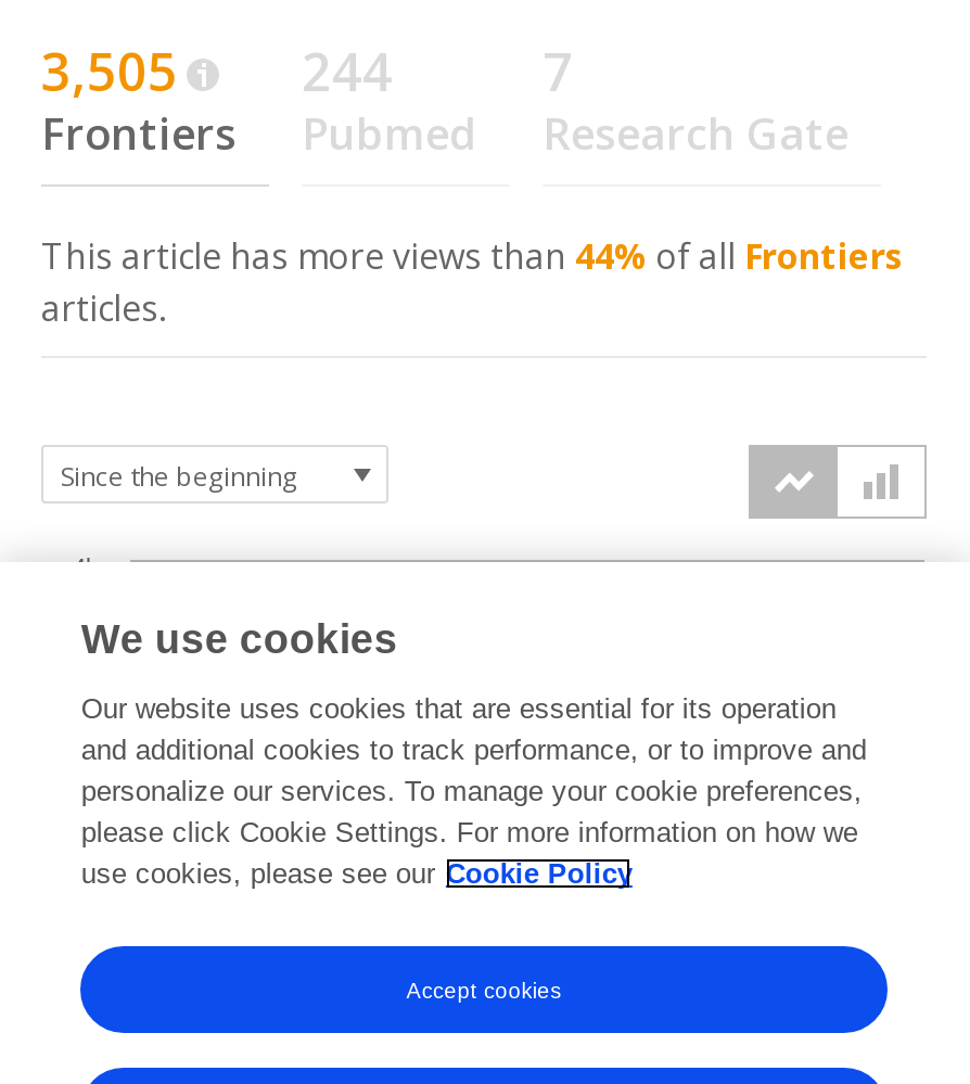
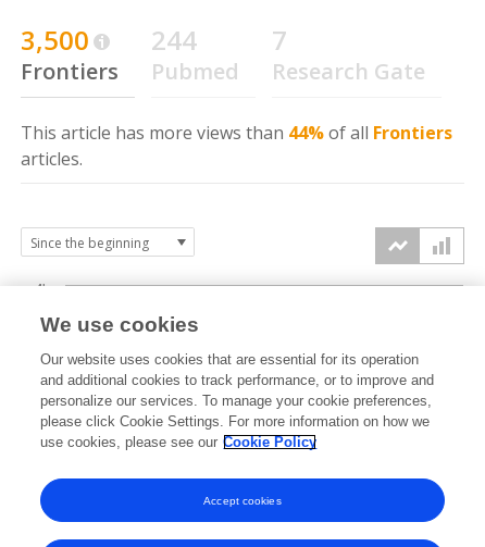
- 3,505
+ 3,500
